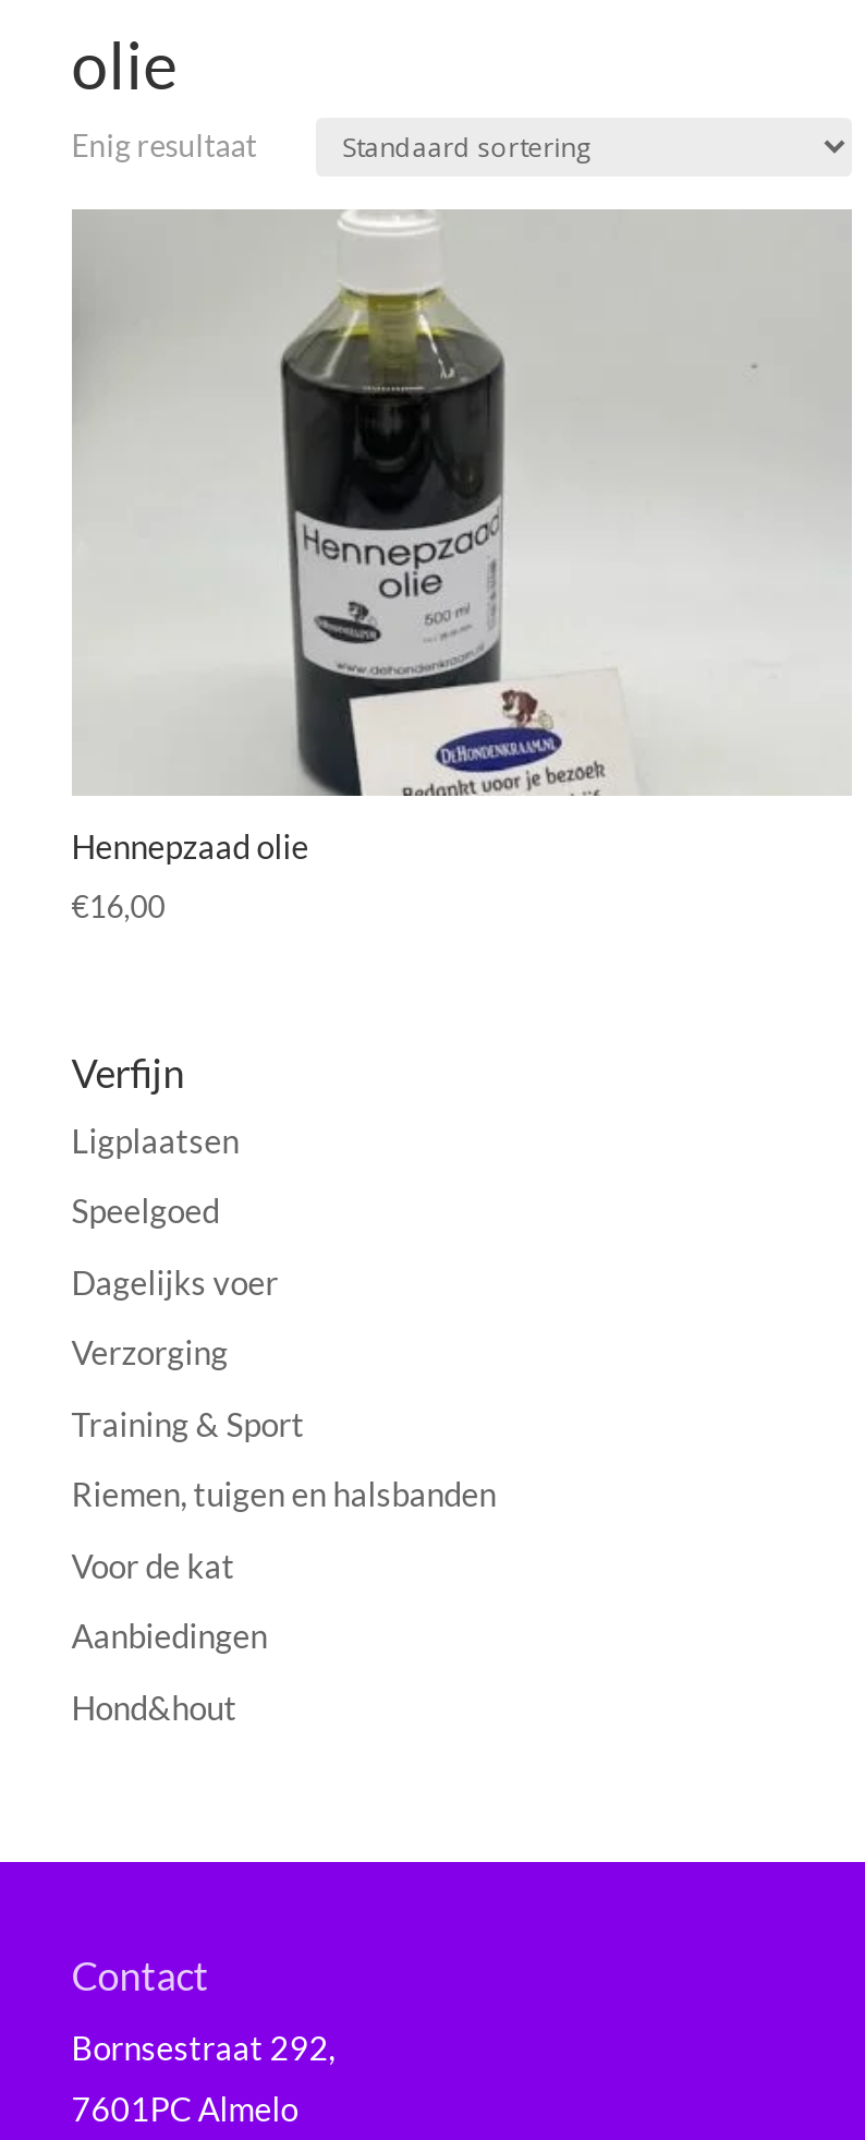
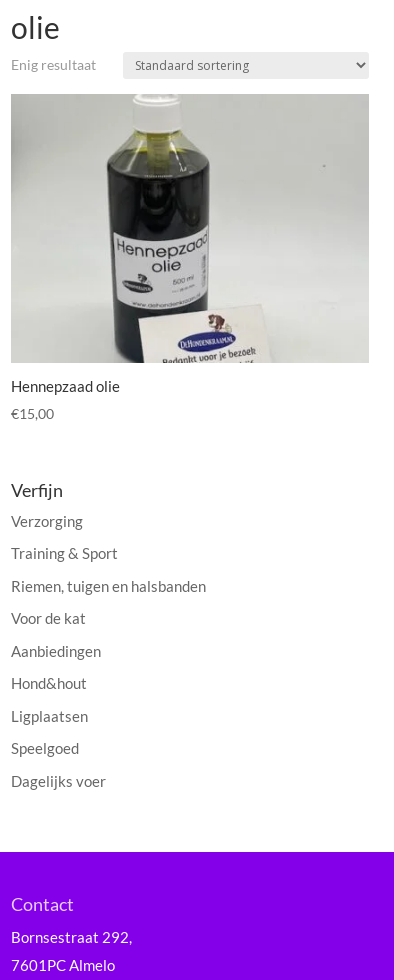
- €16,00
+ €15,00

moved down: Ligplaatsen | Speelgoed | Dagelijks voer

moved up: Verzorging | Training & Sport | Riemen, tuigen en halsbanden | Voor de kat | Aanbiedingen | Hond&hout
